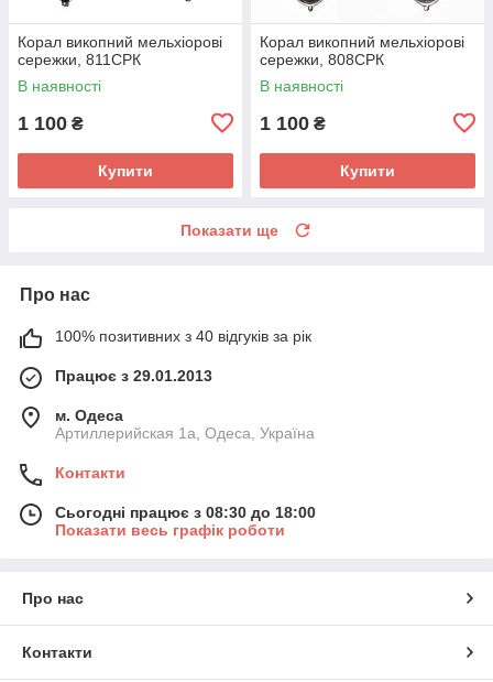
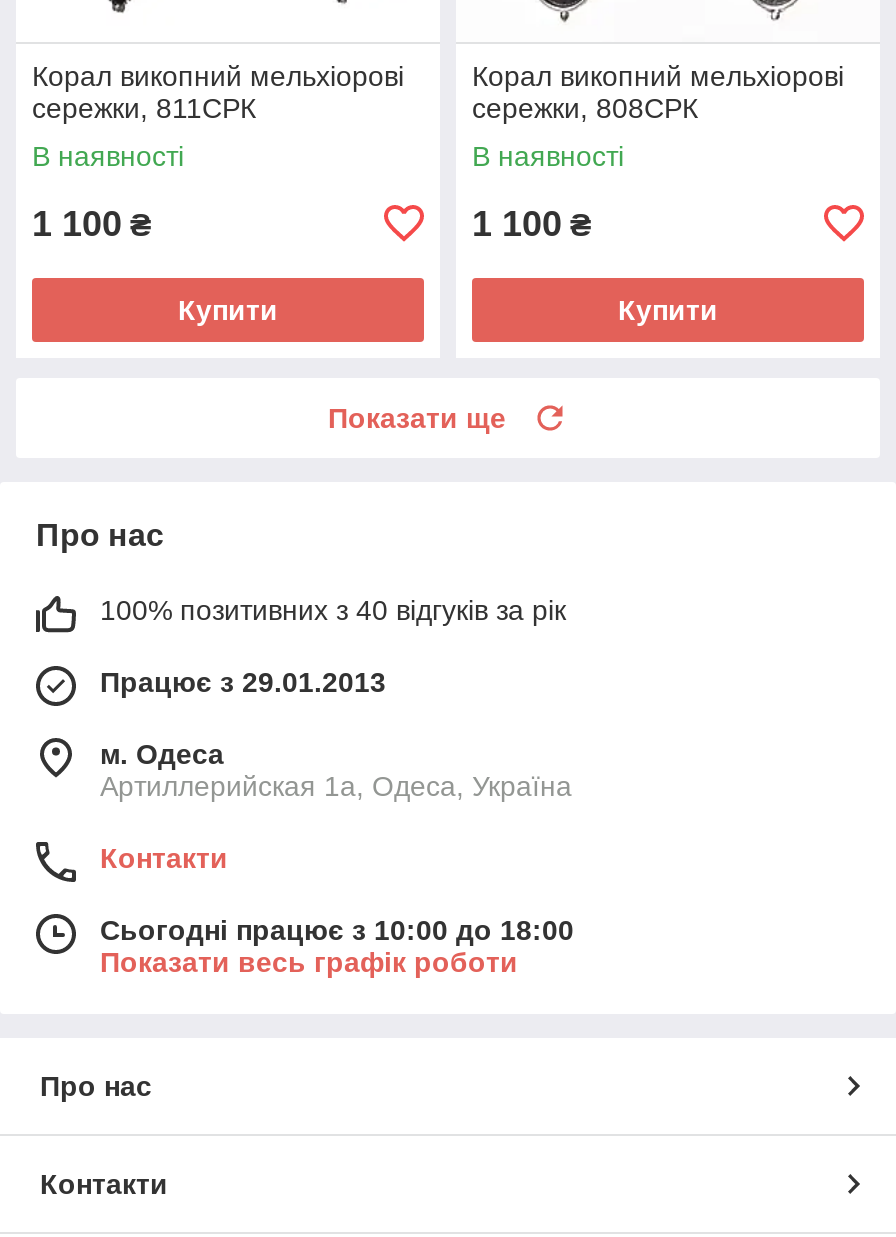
- Сьогодні працює з 08:30 до 18:00
+ Сьогодні працює з 10:00 до 18:00
